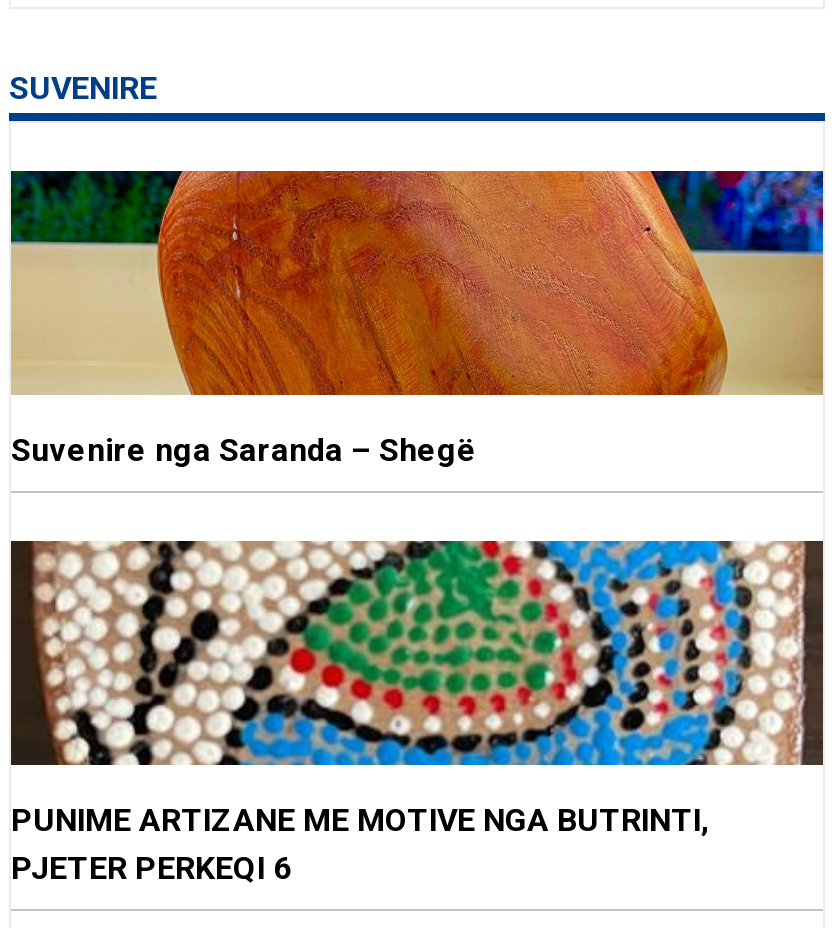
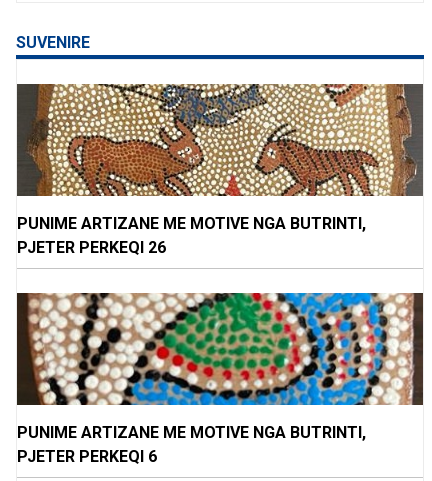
- [image]
- Suvenire nga Saranda – Shegë
+ [image]
+ PUNIME ARTIZANE ME MOTIVE NGA BUTRINTI,
+ PJETER PERKEQI 26
